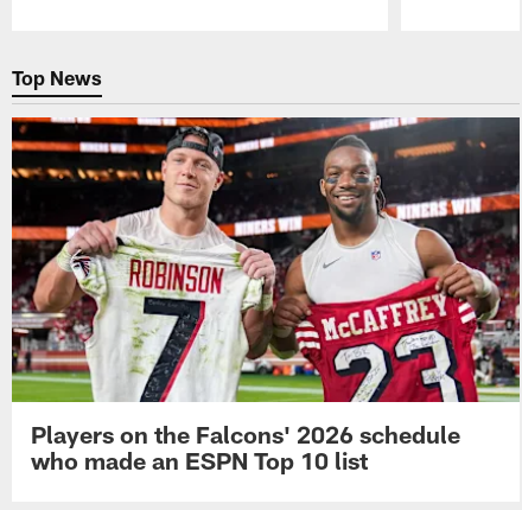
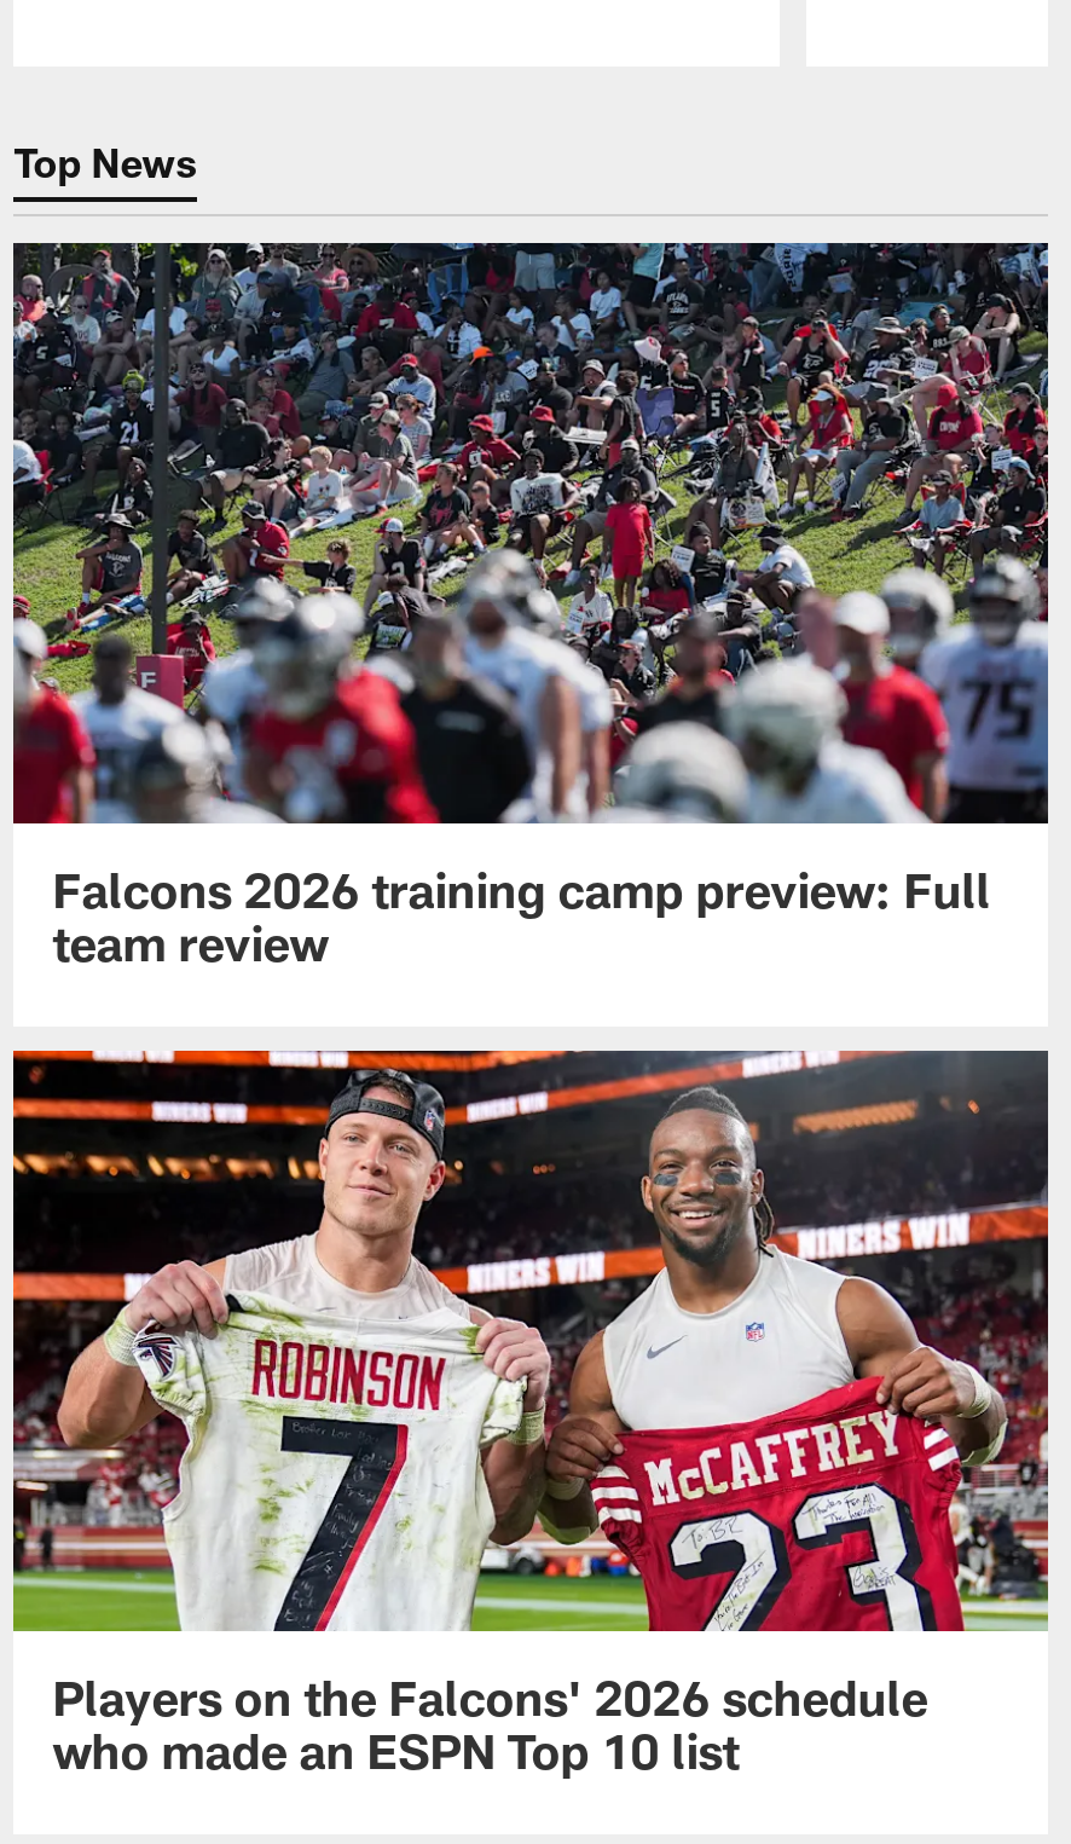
+ [image]
+ Falcons 2026 training camp preview: Full
+ team review
